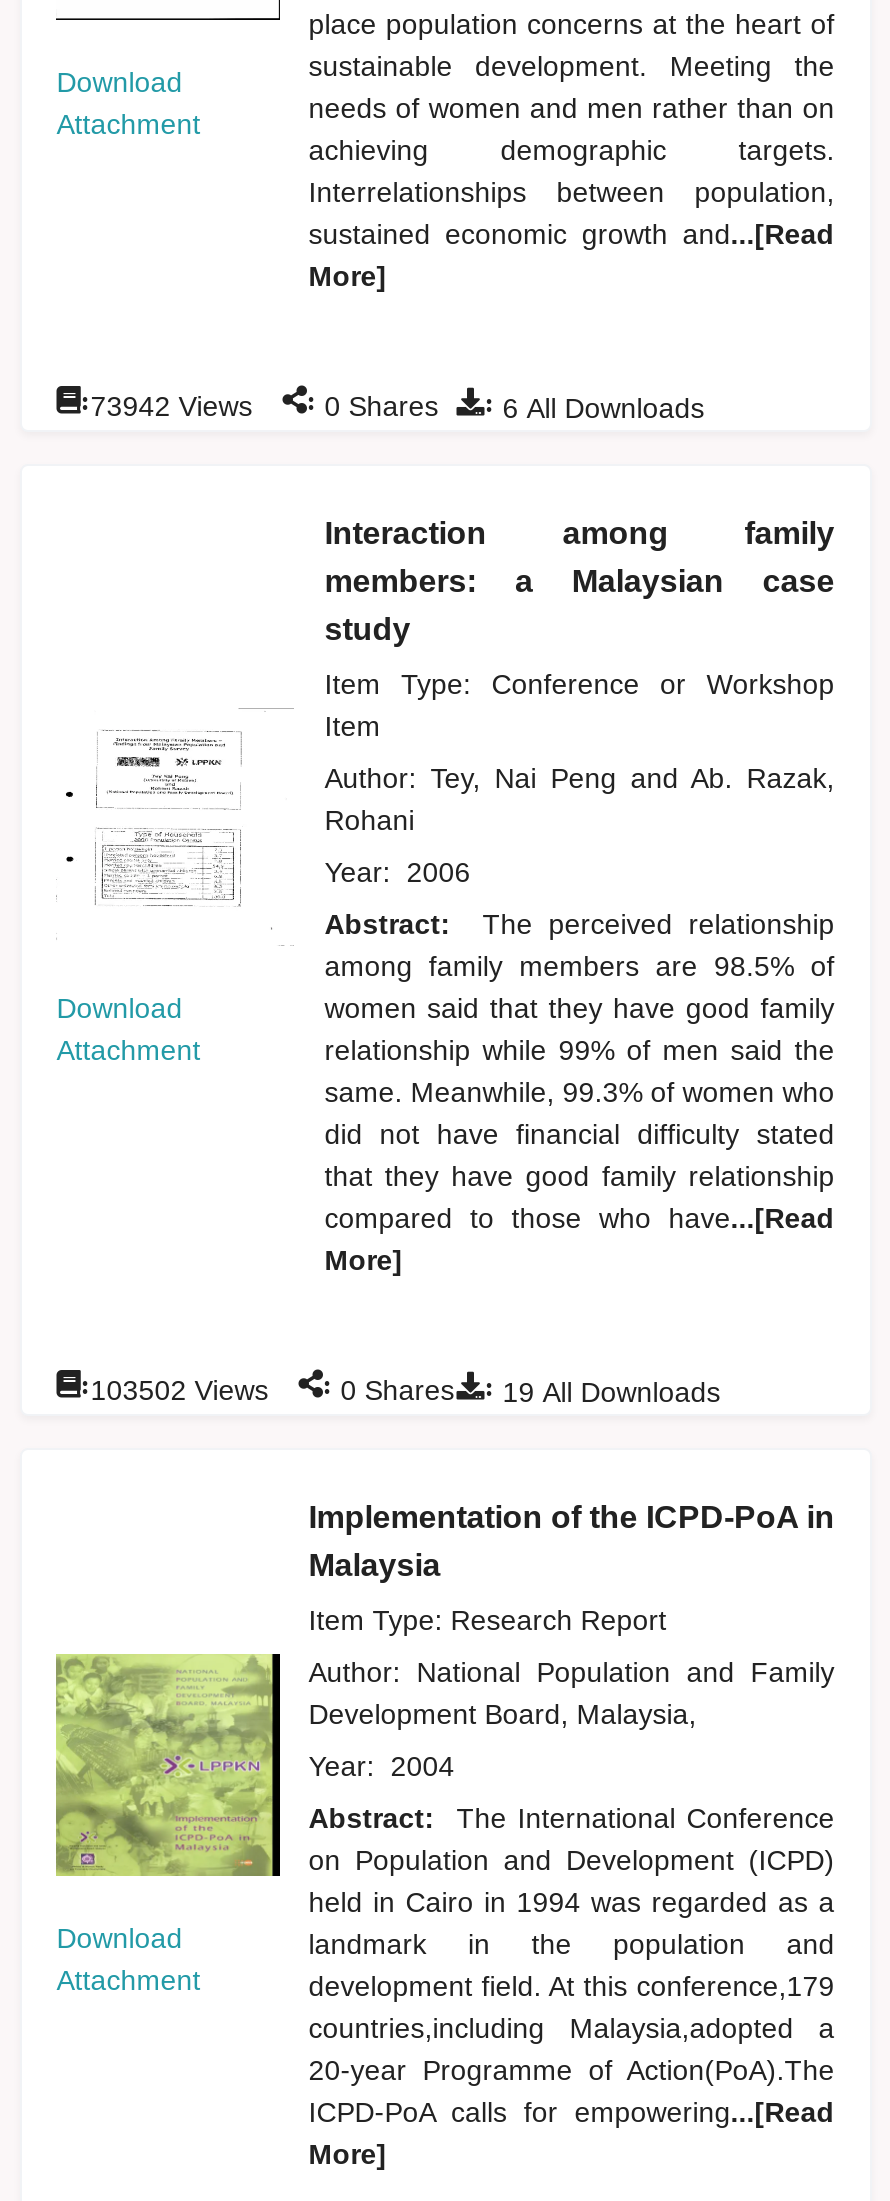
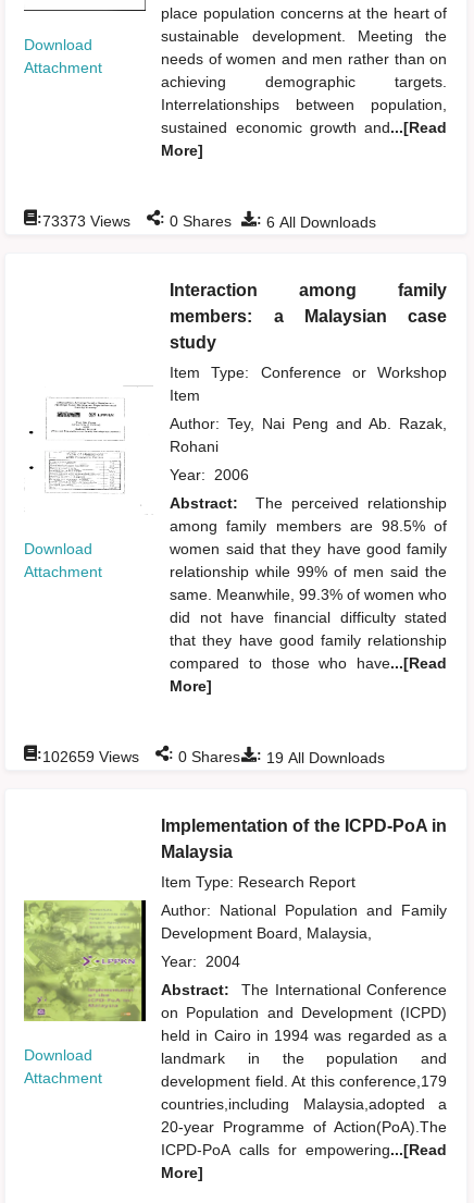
- :73942 Views : 0 Shares : 6 All Downloads
+ :73373 Views : 0 Shares : 6 All Downloads

- :103502 Views : 0 Shares : 19 All Downloads
+ :102659 Views : 0 Shares : 19 All Downloads
